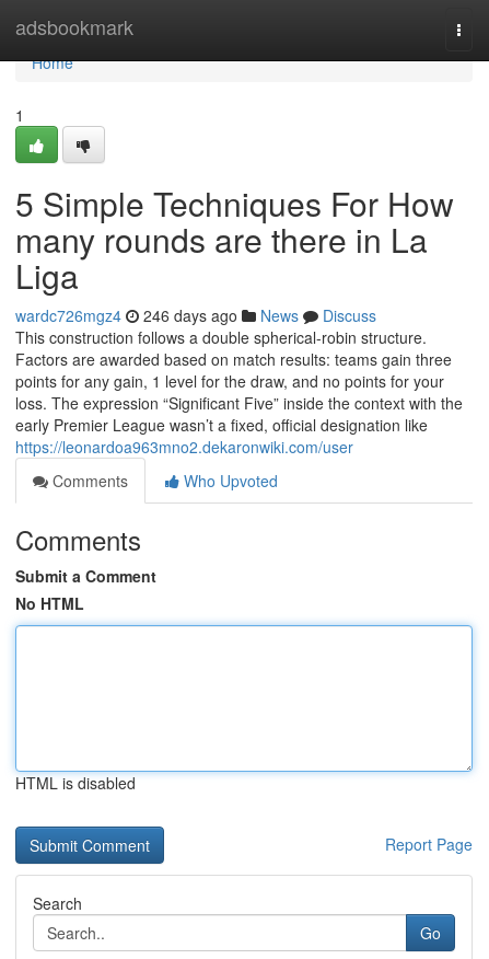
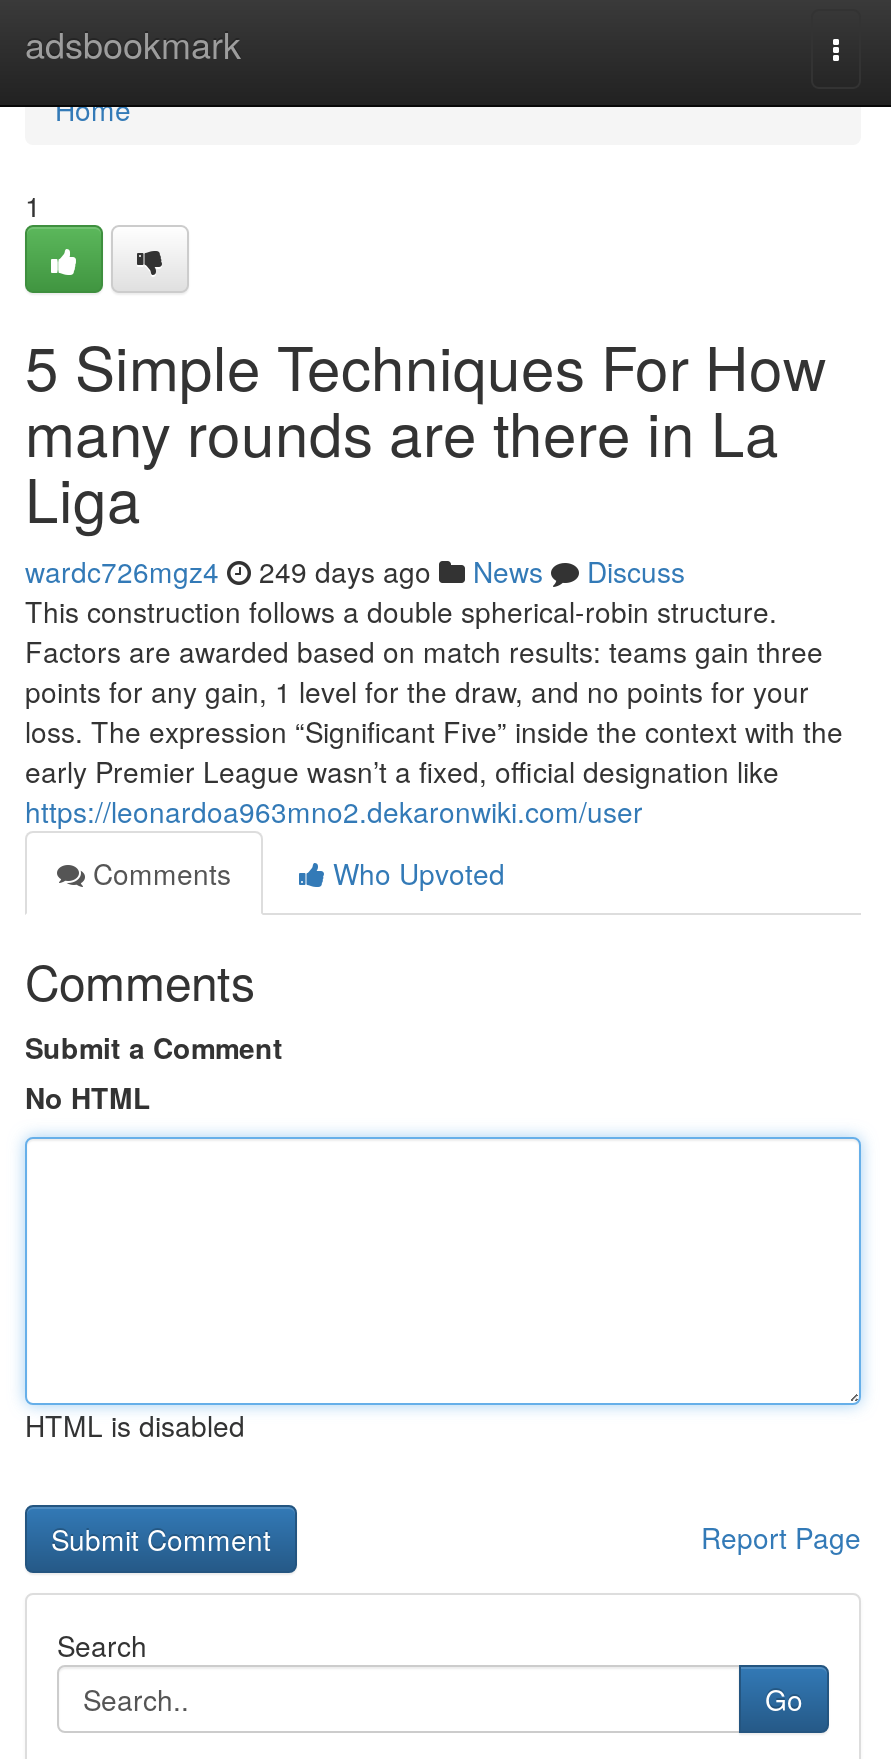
- wardc726mgz4 246 days ago News Discuss
+ wardc726mgz4 249 days ago News Discuss
